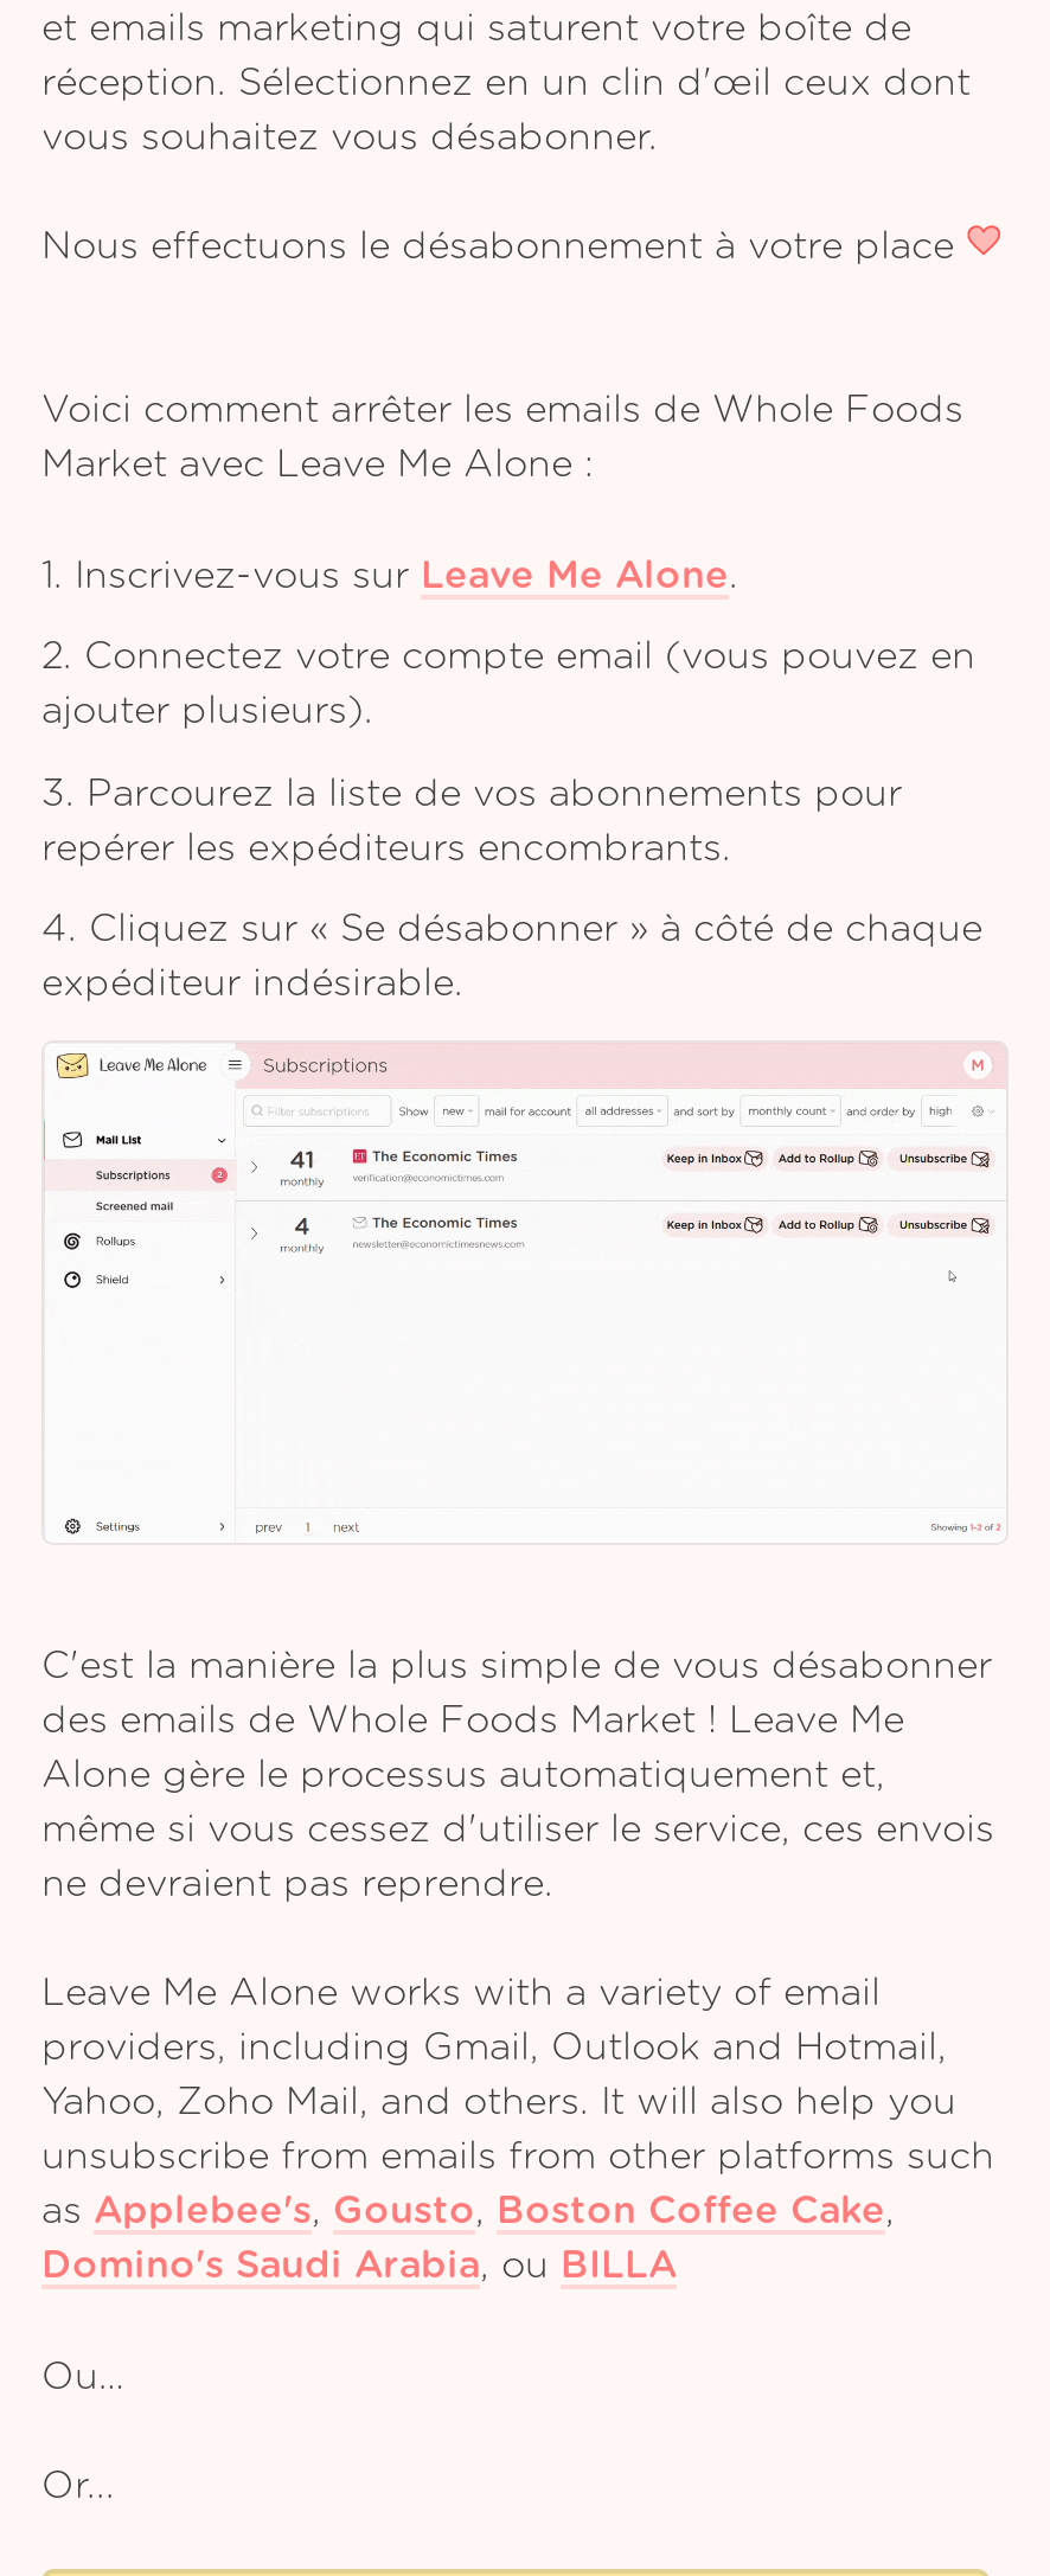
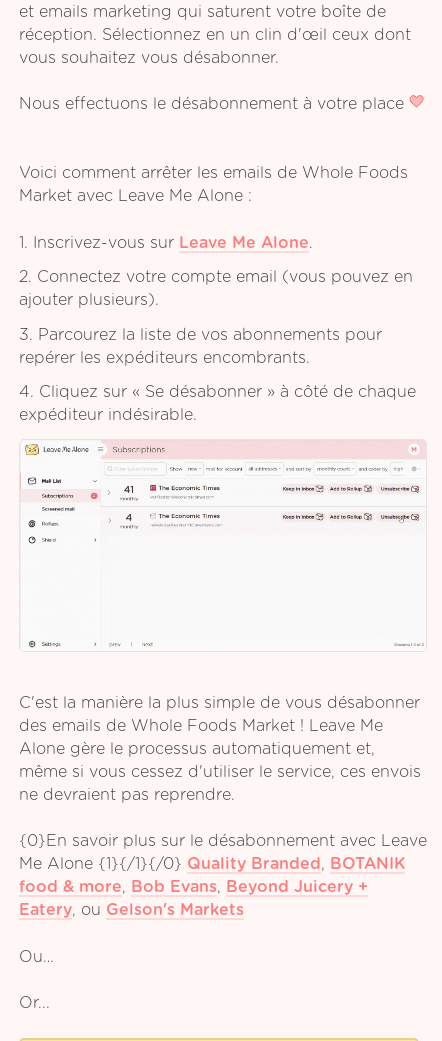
- Leave Me Alone works with a variety of email
- providers, including Gmail, Outlook and Hotmail,
- Yahoo, Zoho Mail, and others. It will also help you
- unsubscribe from emails from other platforms such
- as Applebee's, Gousto, Boston Coffee Cake,
- Domino's Saudi Arabia, ou BILLA
+ {0}En savoir plus sur le désabonnement avec Leave
+ Me Alone {1}{/1}{/0} Quality Branded, BOTANIK
+ food & more, Bob Evans, Beyond Juicery +
+ Eatery, ou Gelson's Markets
